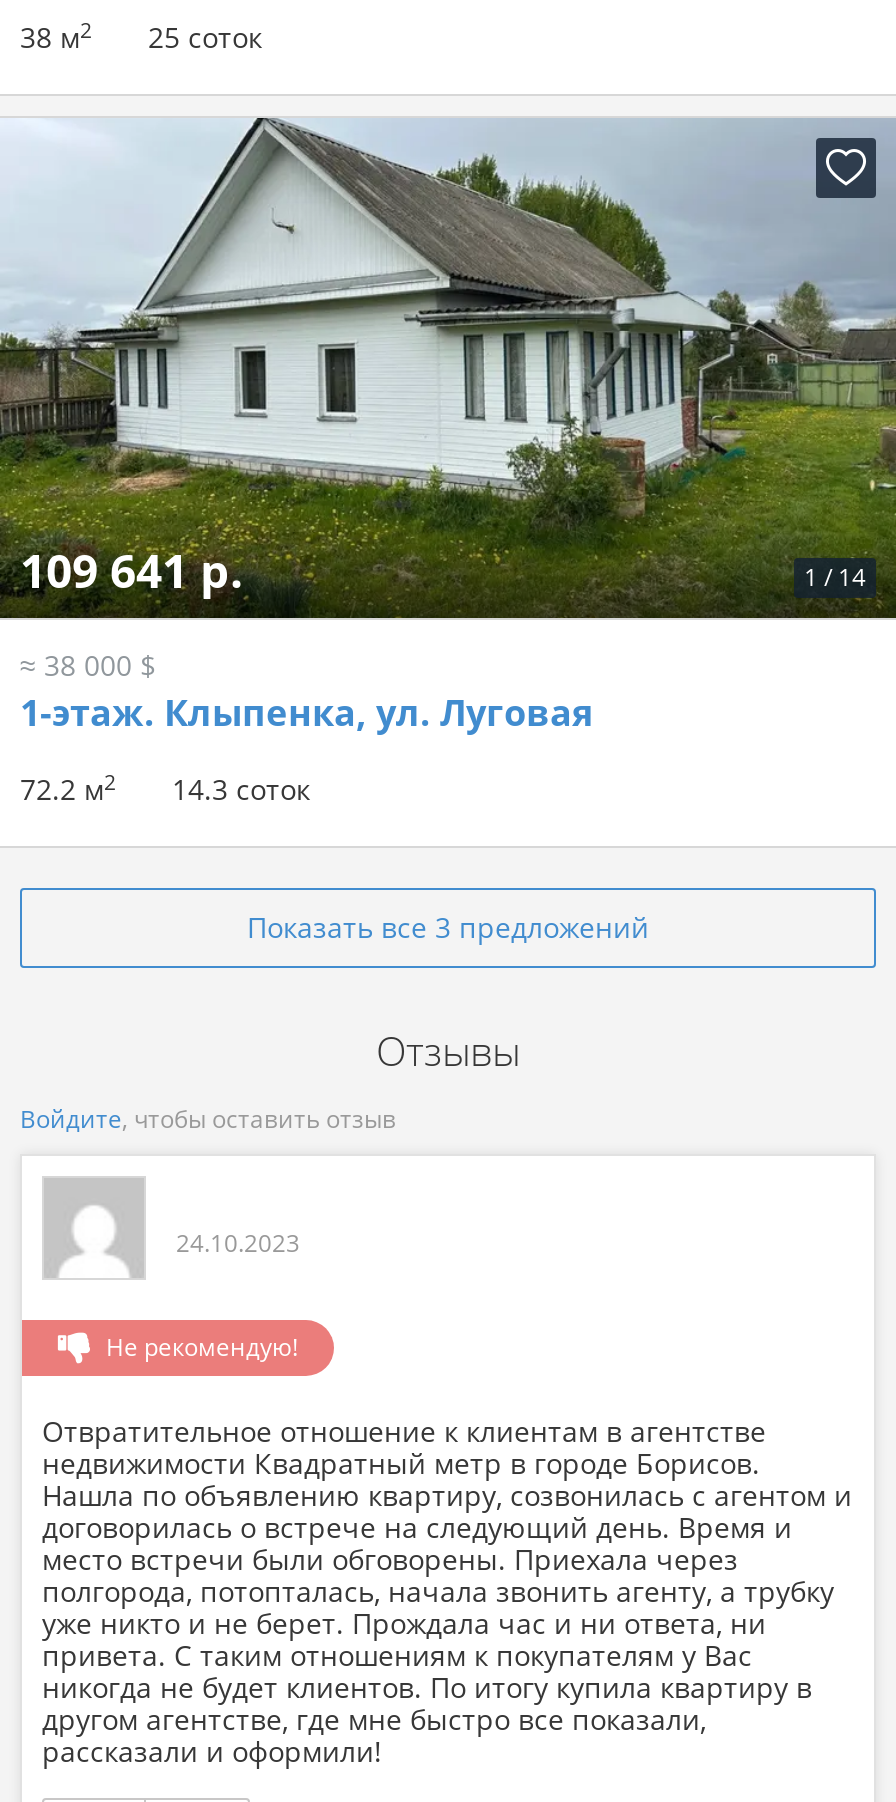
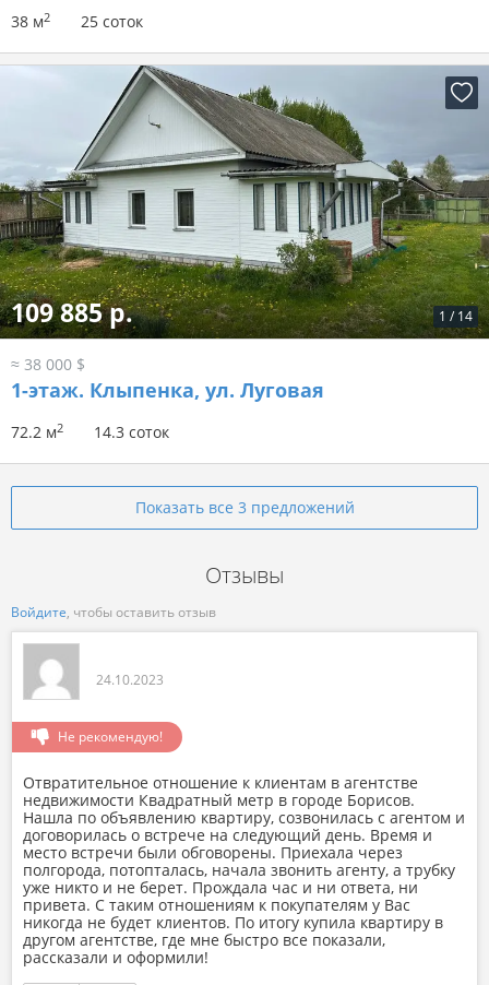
- 109 641 р.
+ 109 885 р.
